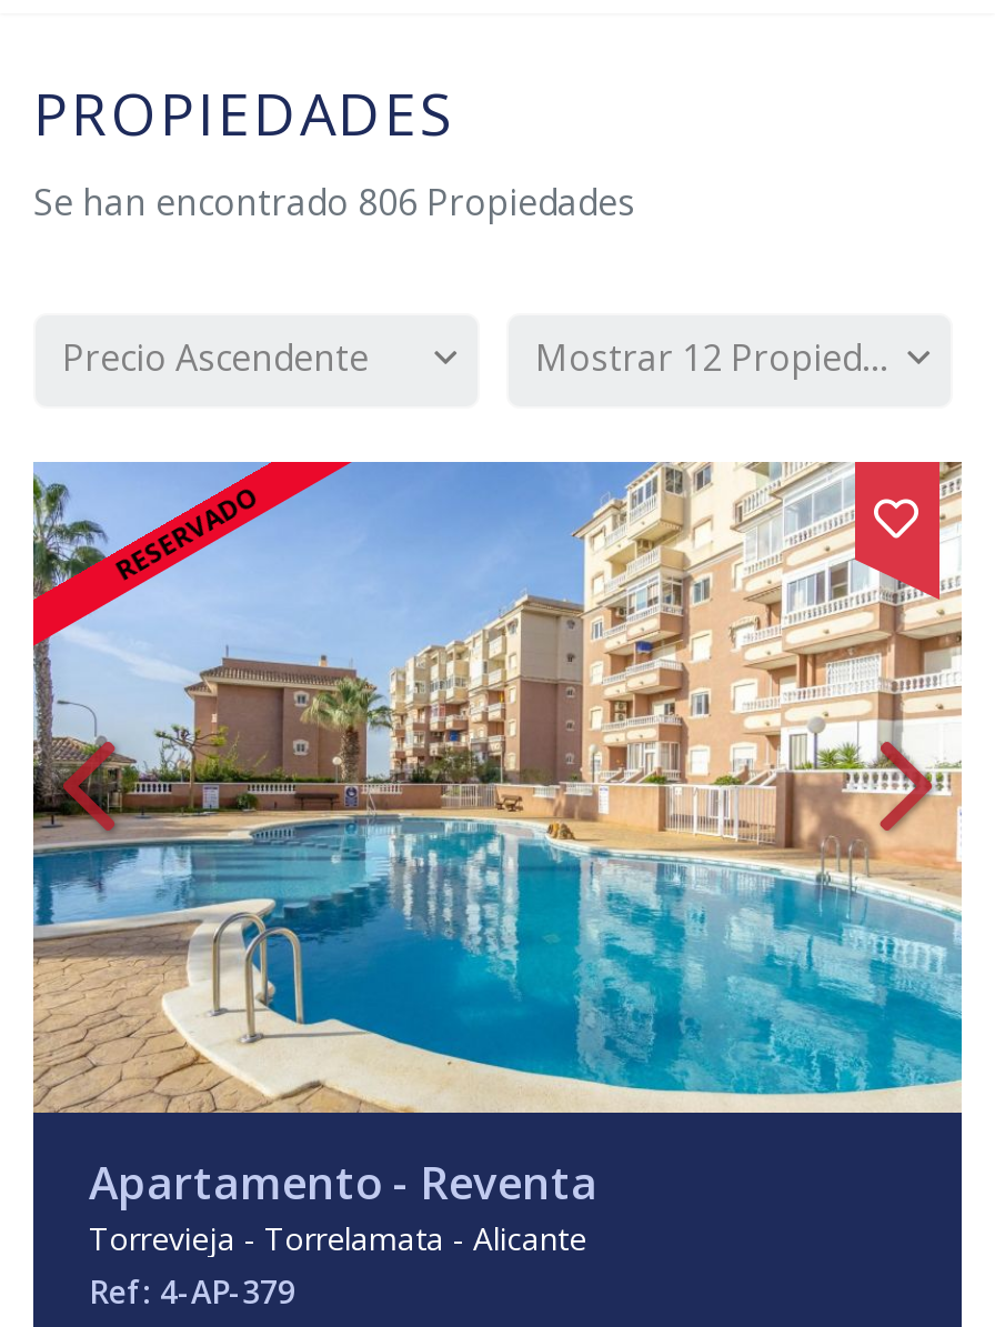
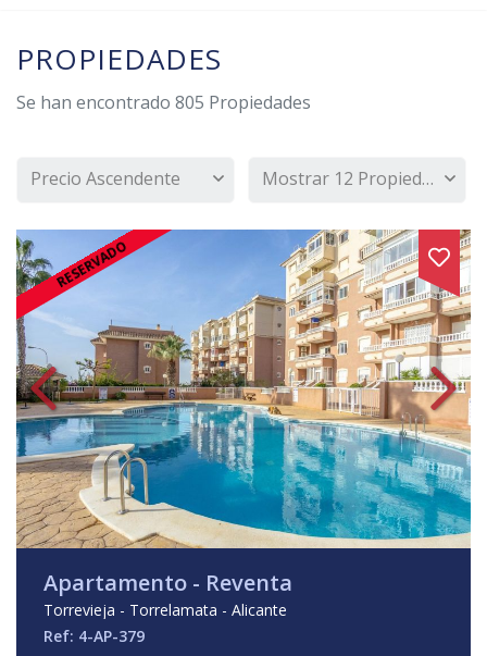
- Se han encontrado 806 Propiedades
+ Se han encontrado 805 Propiedades
